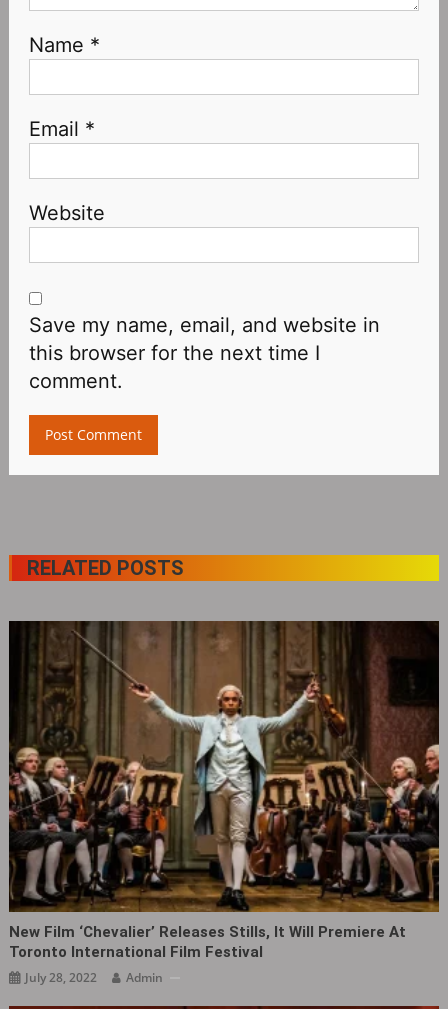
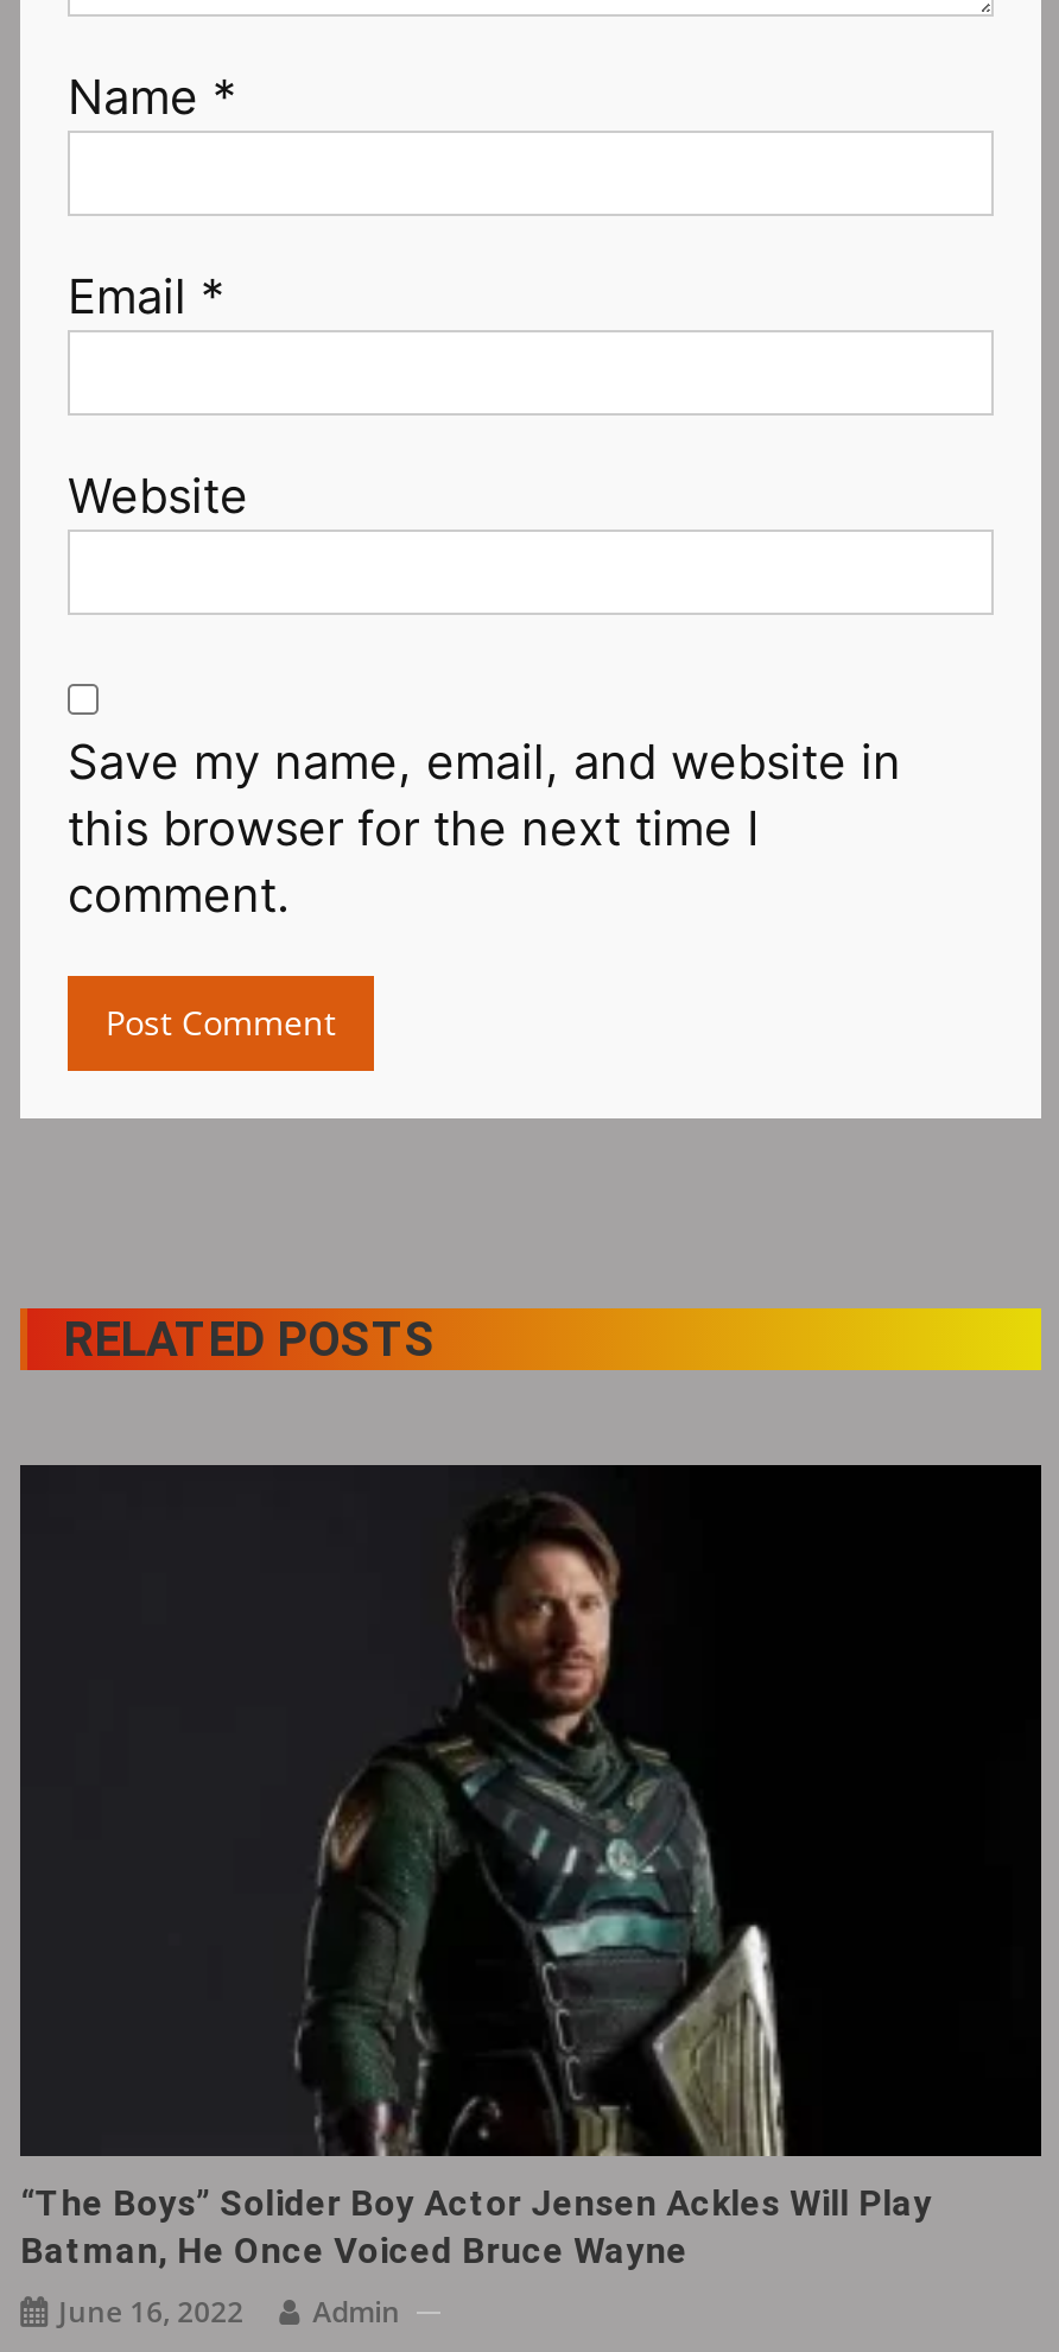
- [image]
- New Film ‘Chevalier’ Releases Stills, It Will Premiere At
- Toronto International Film Festival
- July 28, 2022
+ [image]
+ “The Boys” Solider Boy Actor Jensen Ackles Will Play
+ Batman, He Once Voiced Bruce Wayne
+ June 16, 2022
